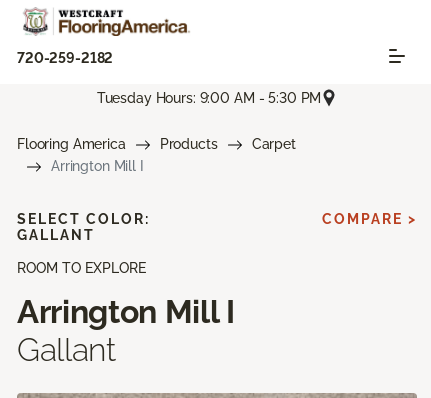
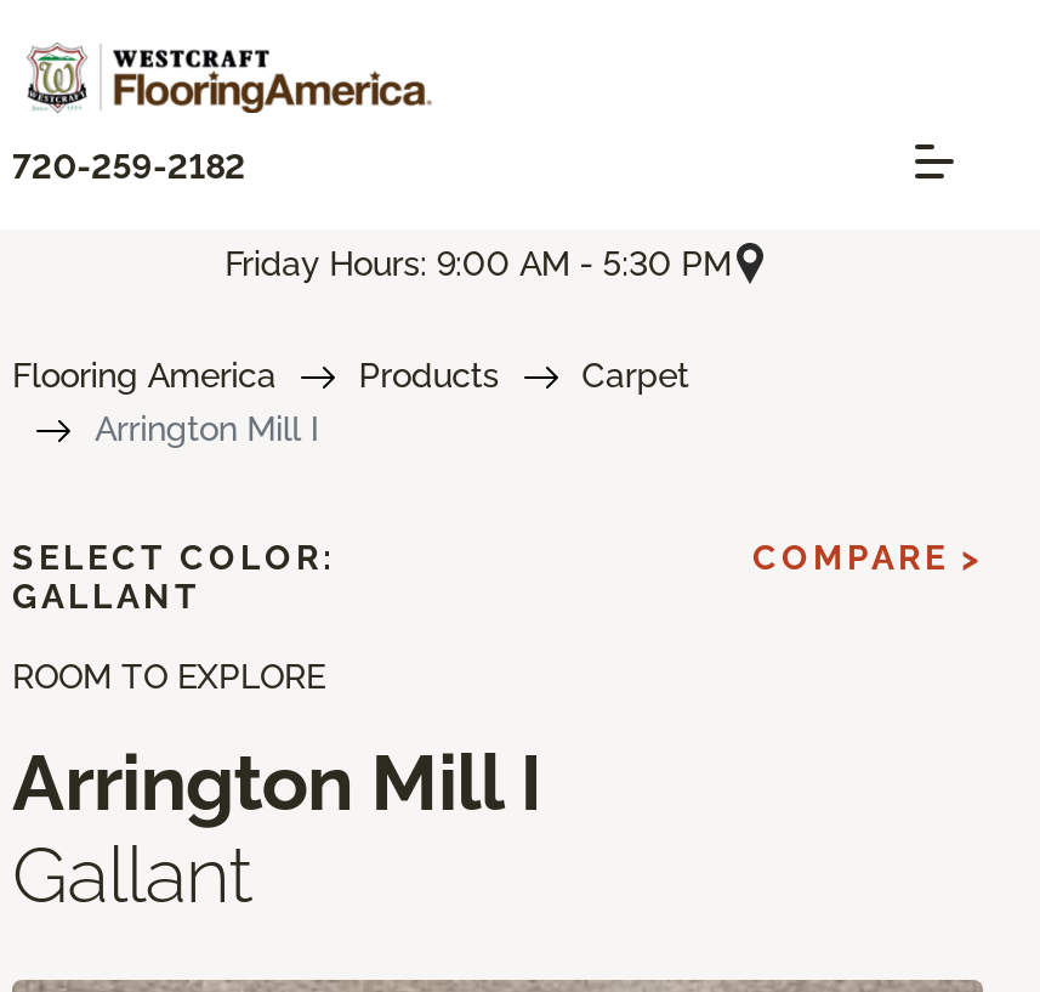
- Tuesday Hours: 9:00 AM - 5:30 PM
+ Friday Hours: 9:00 AM - 5:30 PM
